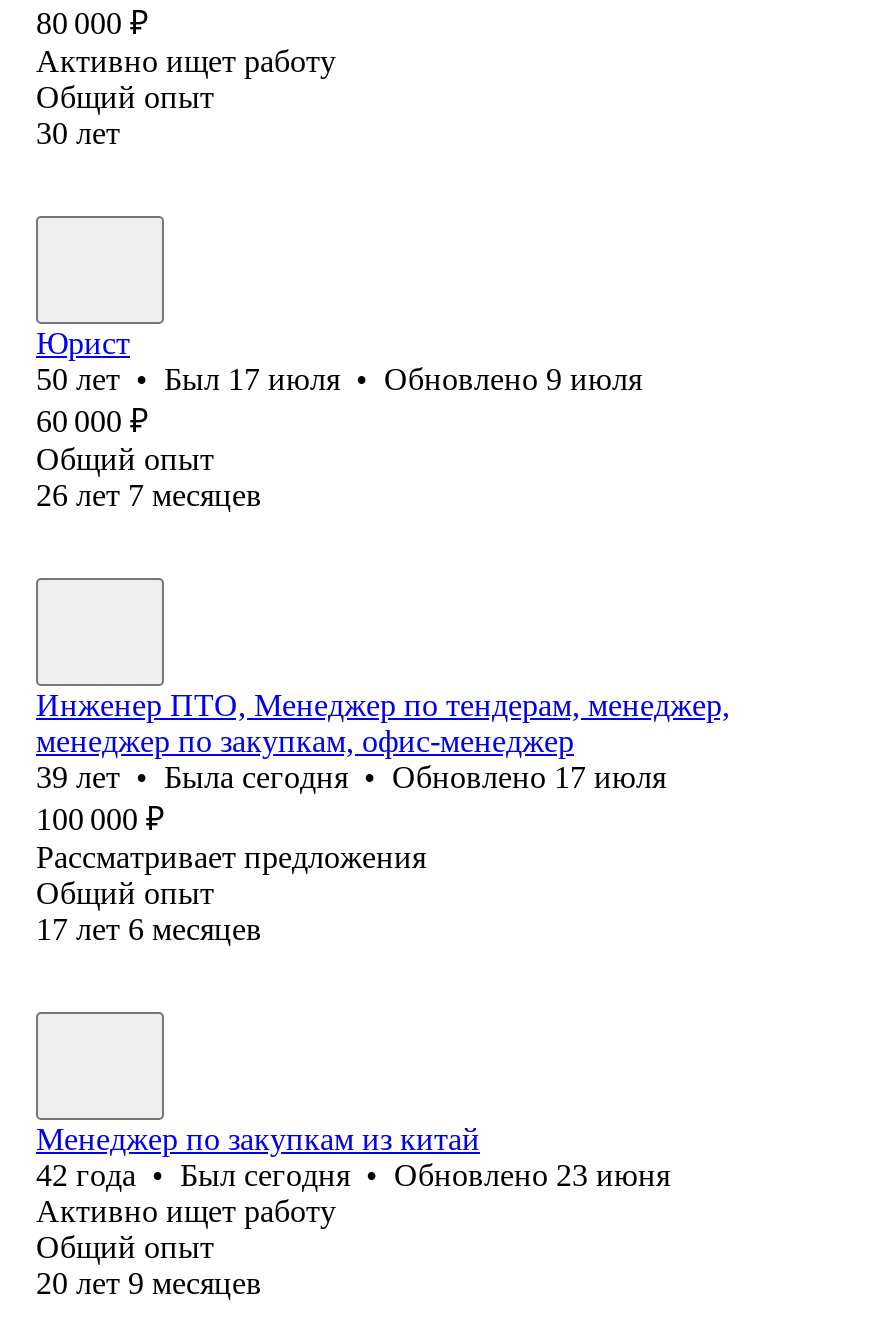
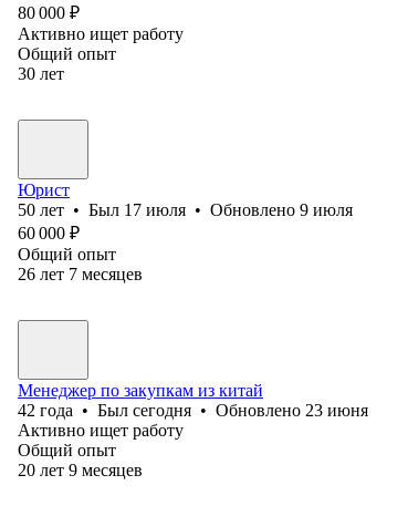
- Инженер ПТО, Менеджер по тендерам, менеджер,
- менеджер по закупкам, офис-менеджер
- 39 лет • Была сегодня • Обновлено 17 июля
- 100 000 ₽
- Рассматривает предложения
- Общий опыт
- 17 лет 6 месяцев
